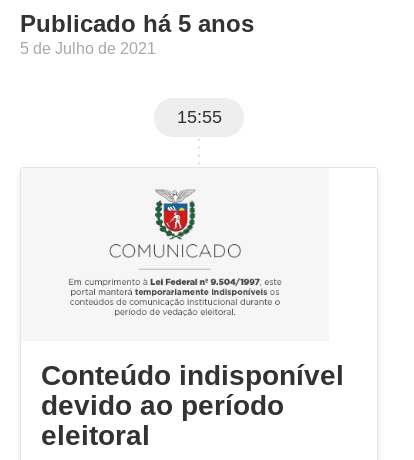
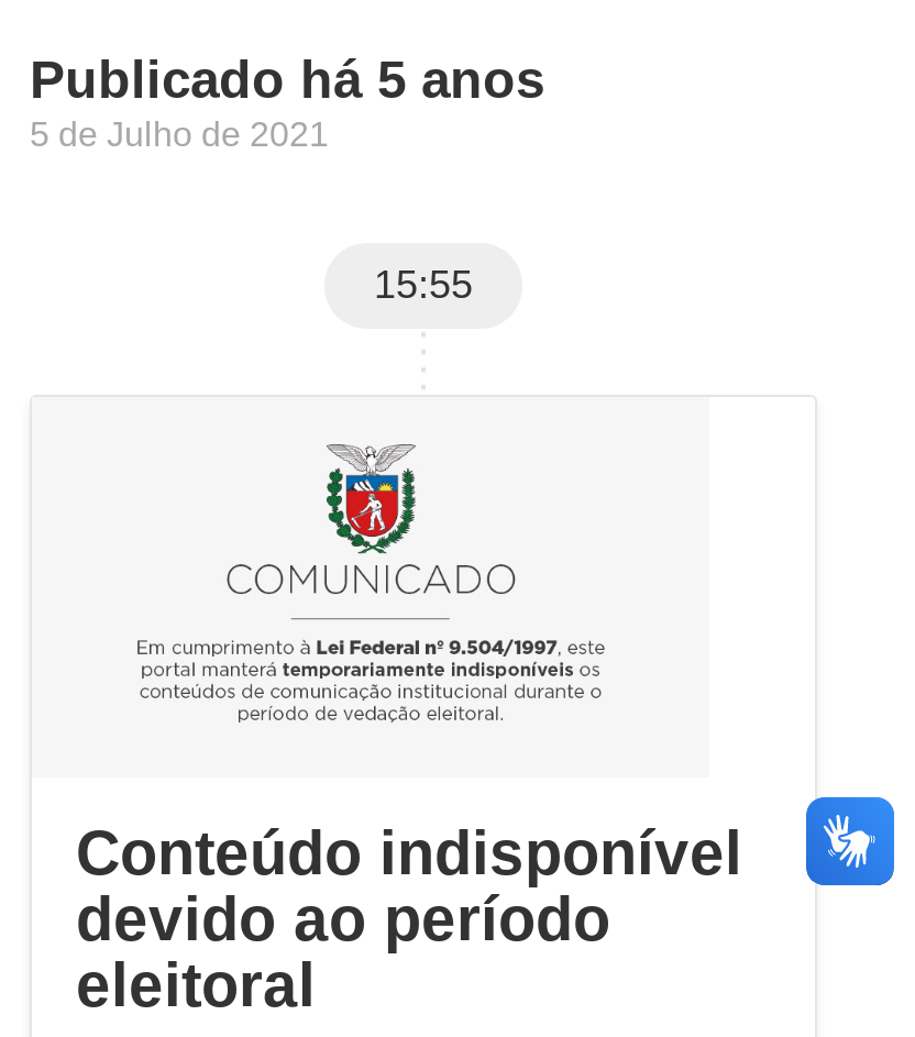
+ [image]
